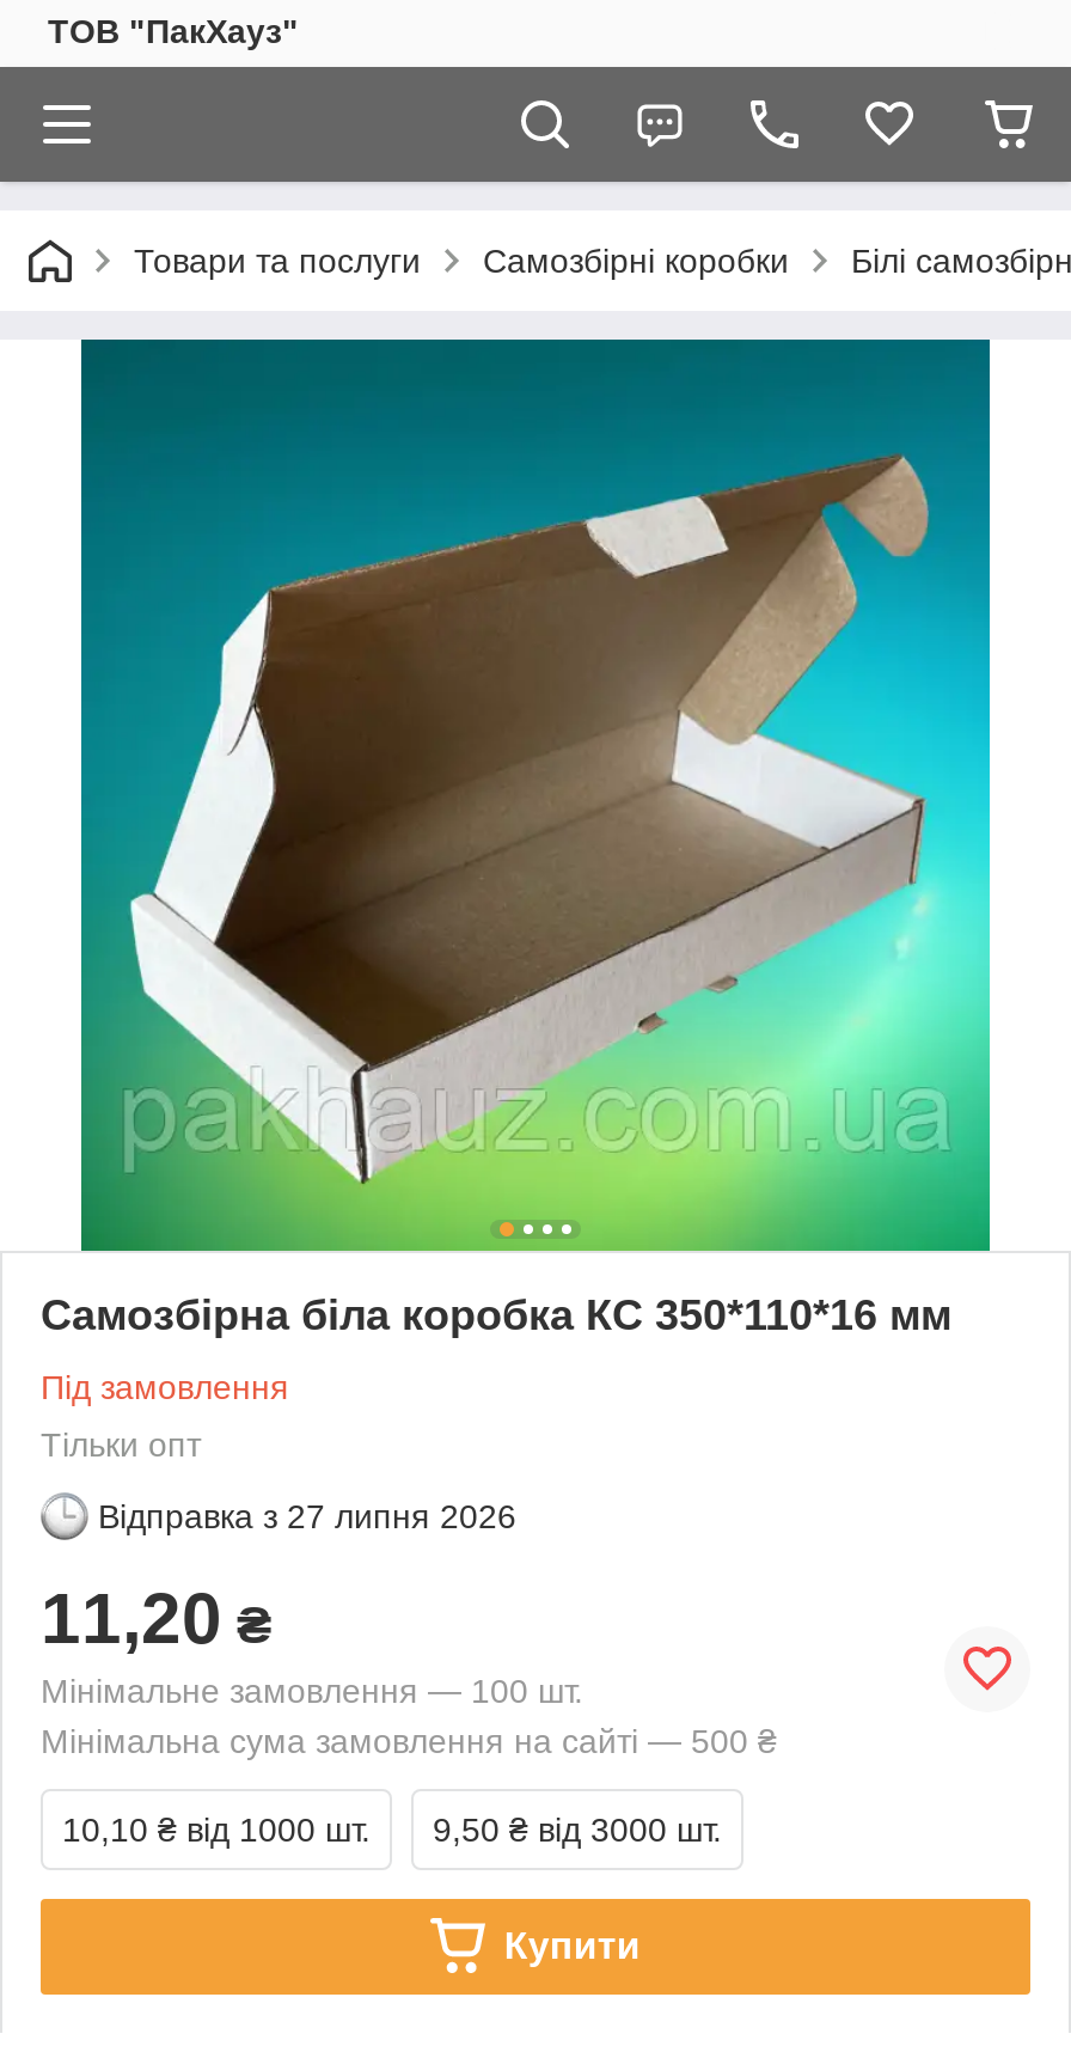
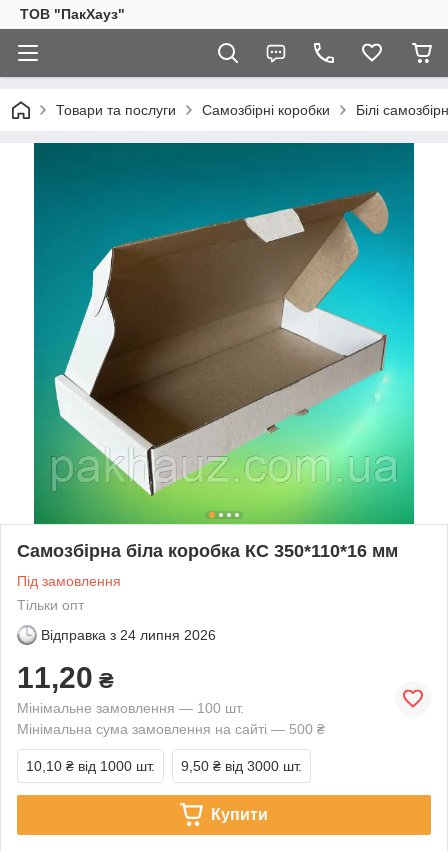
- Відправка з 27 липня 2026
+ Відправка з 24 липня 2026
